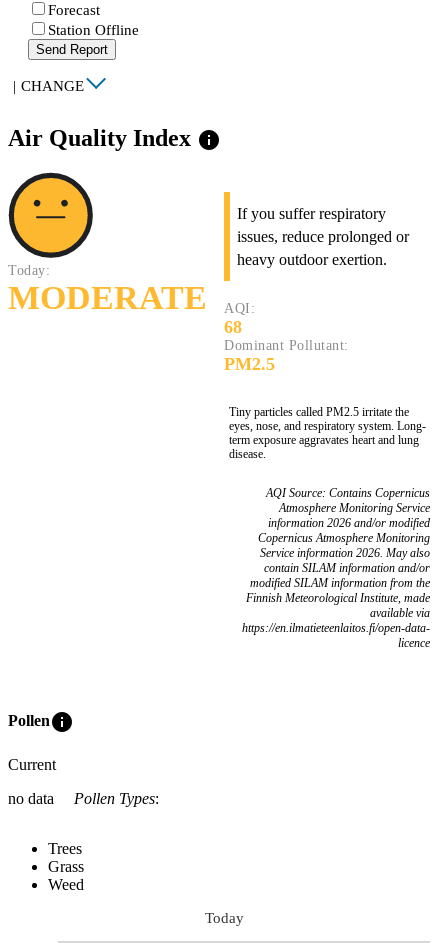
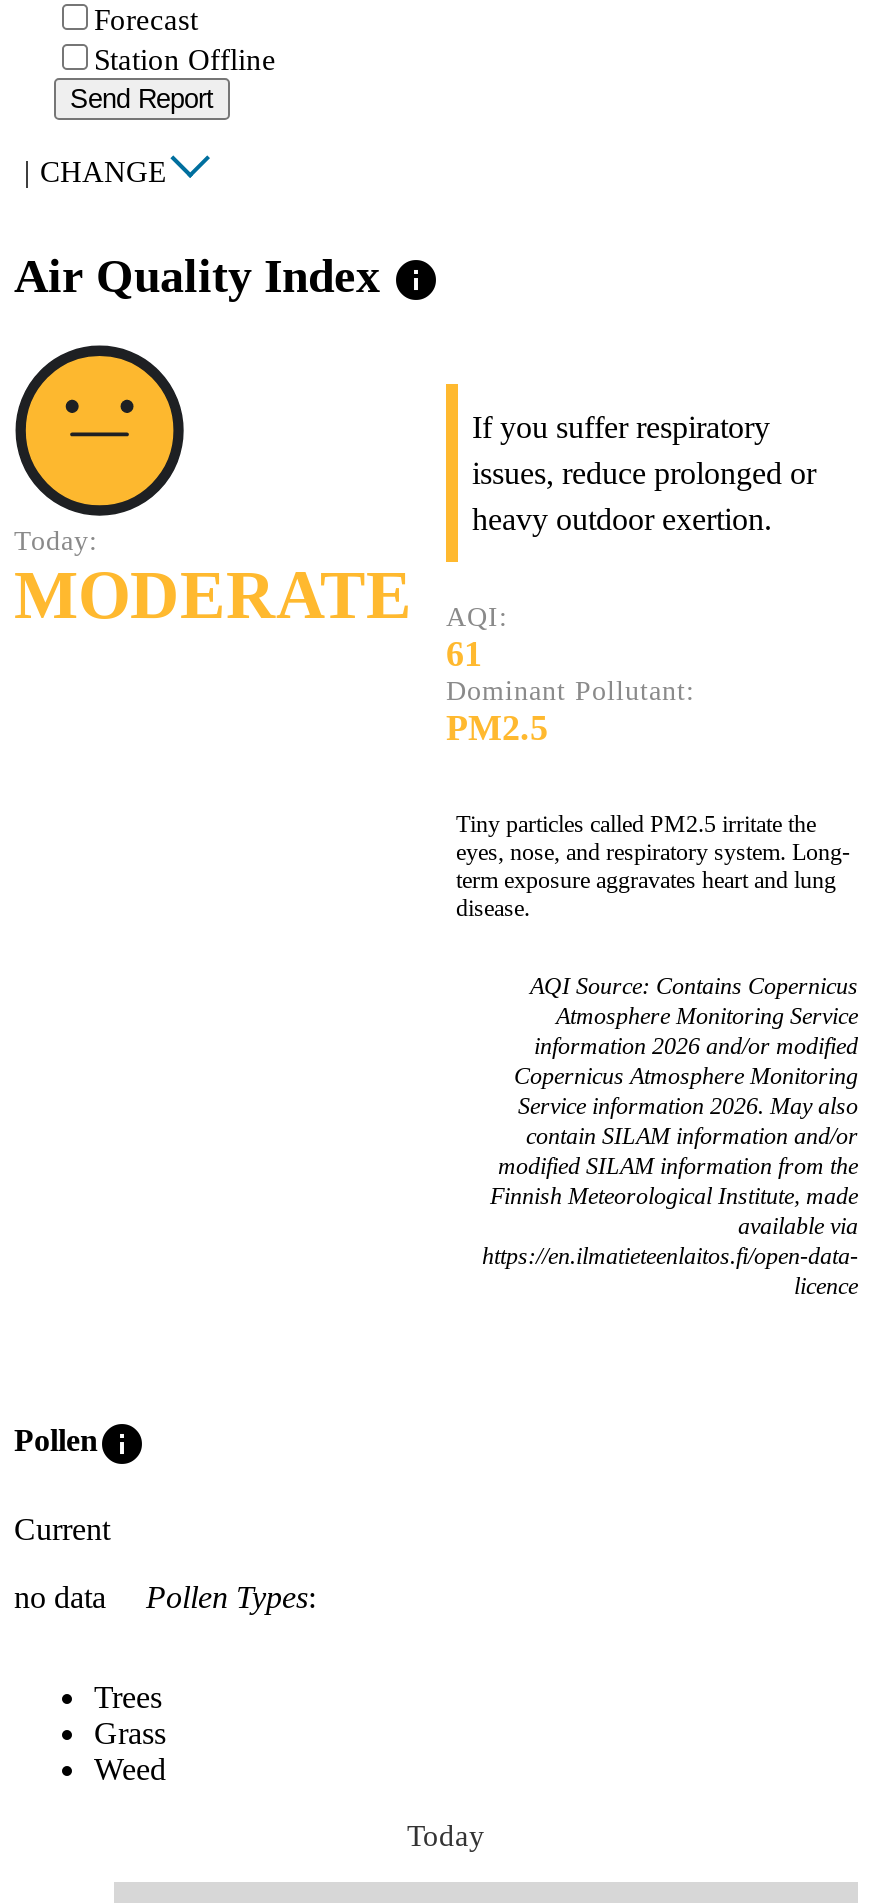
- 68
+ 61
